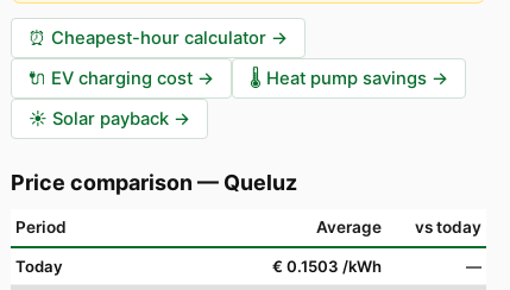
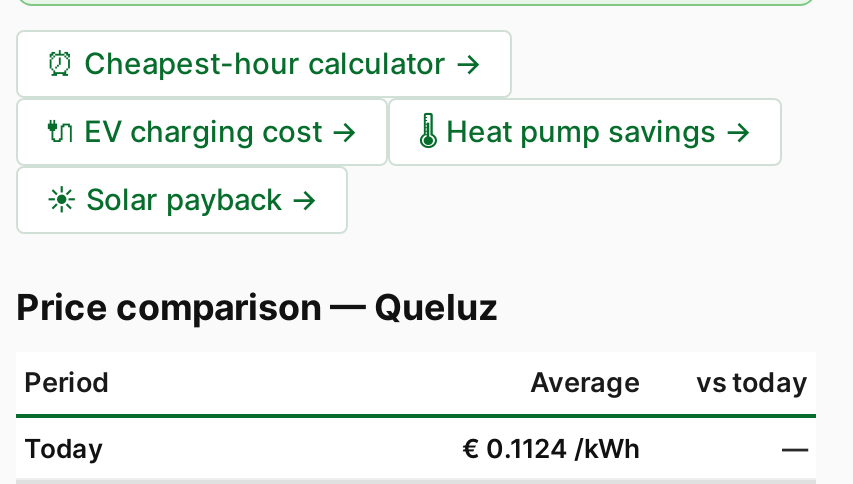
- € 0.1503 /kWh
+ € 0.1124 /kWh
